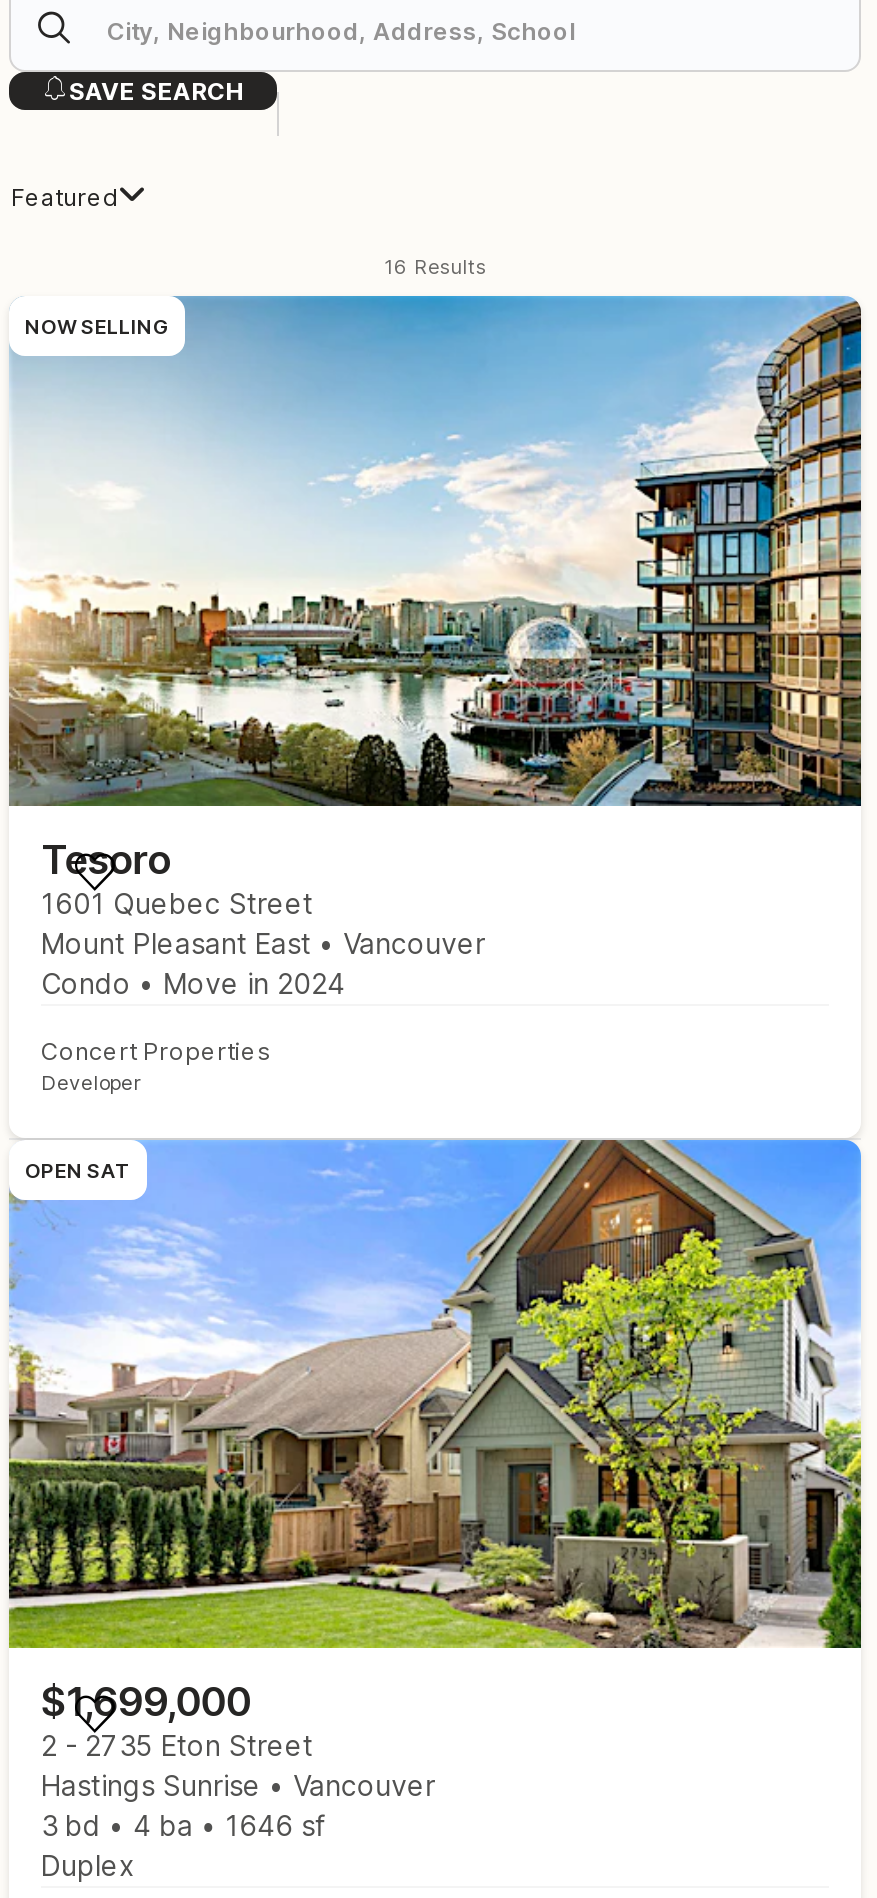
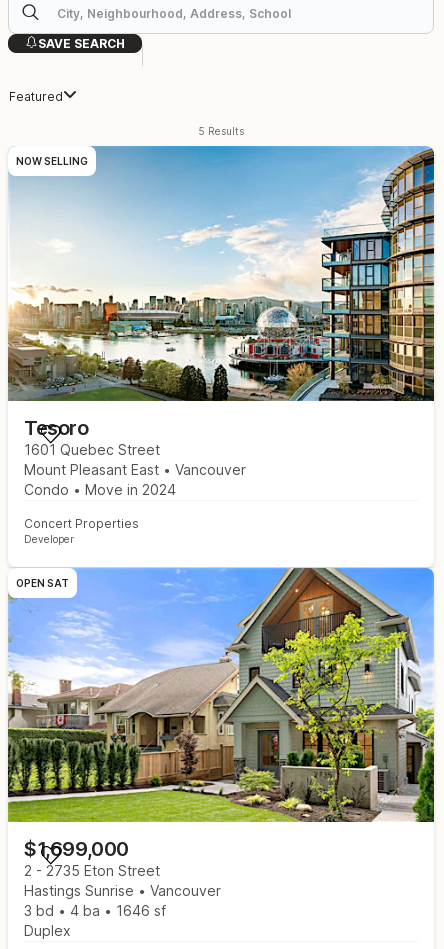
- 16 Results
+ 5 Results
